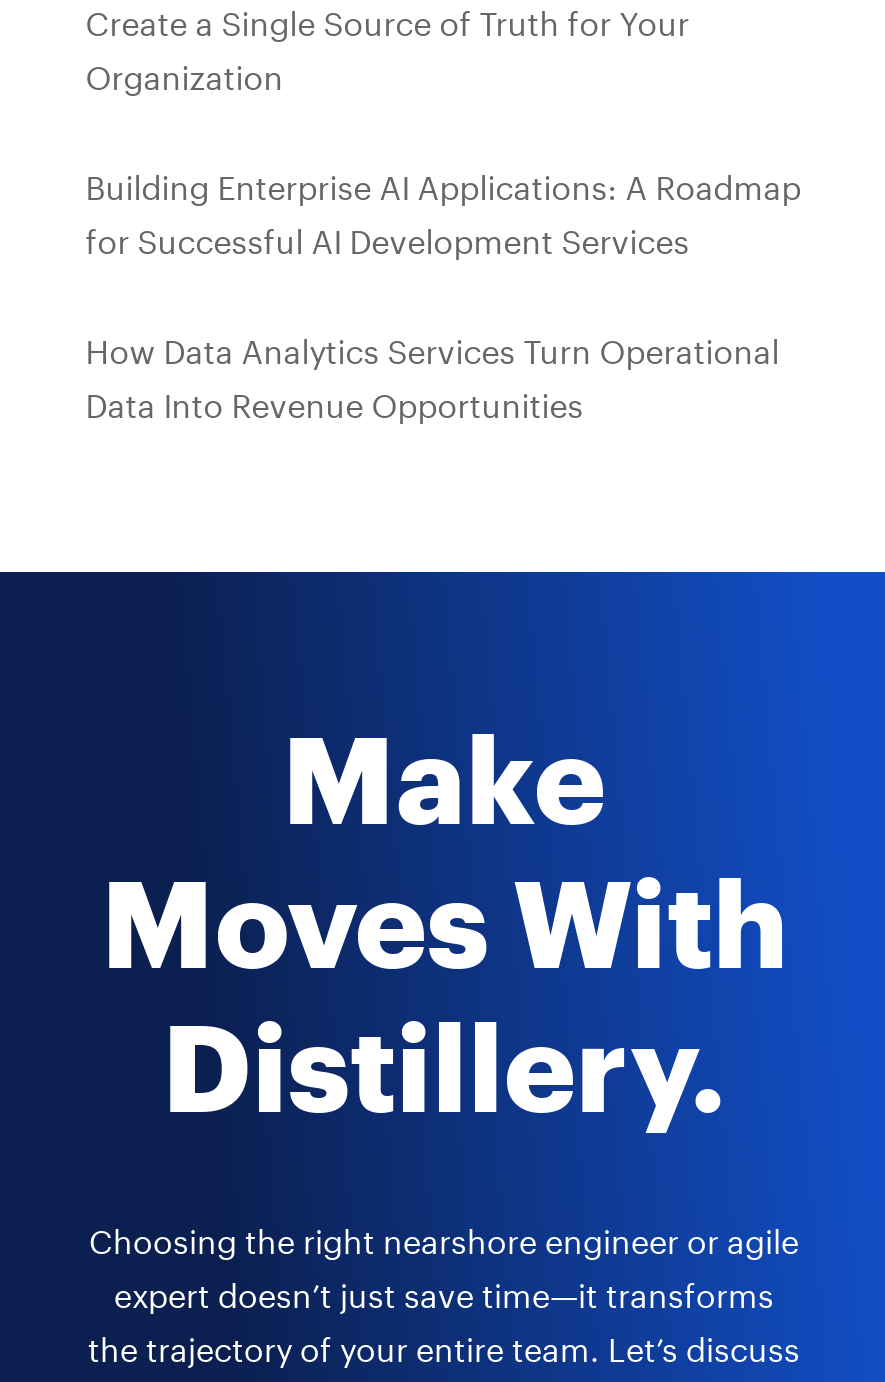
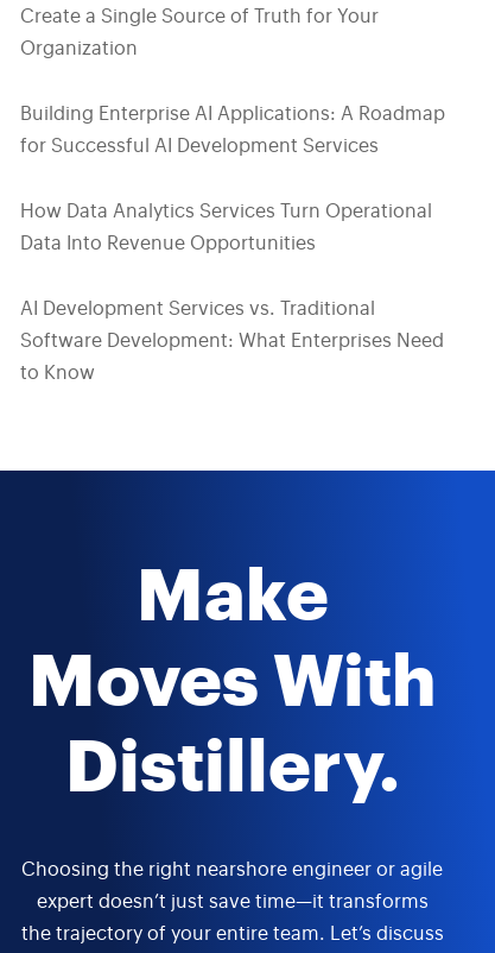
+ AI Development Services vs. Traditional
+ Software Development: What Enterprises Need
+ to Know
